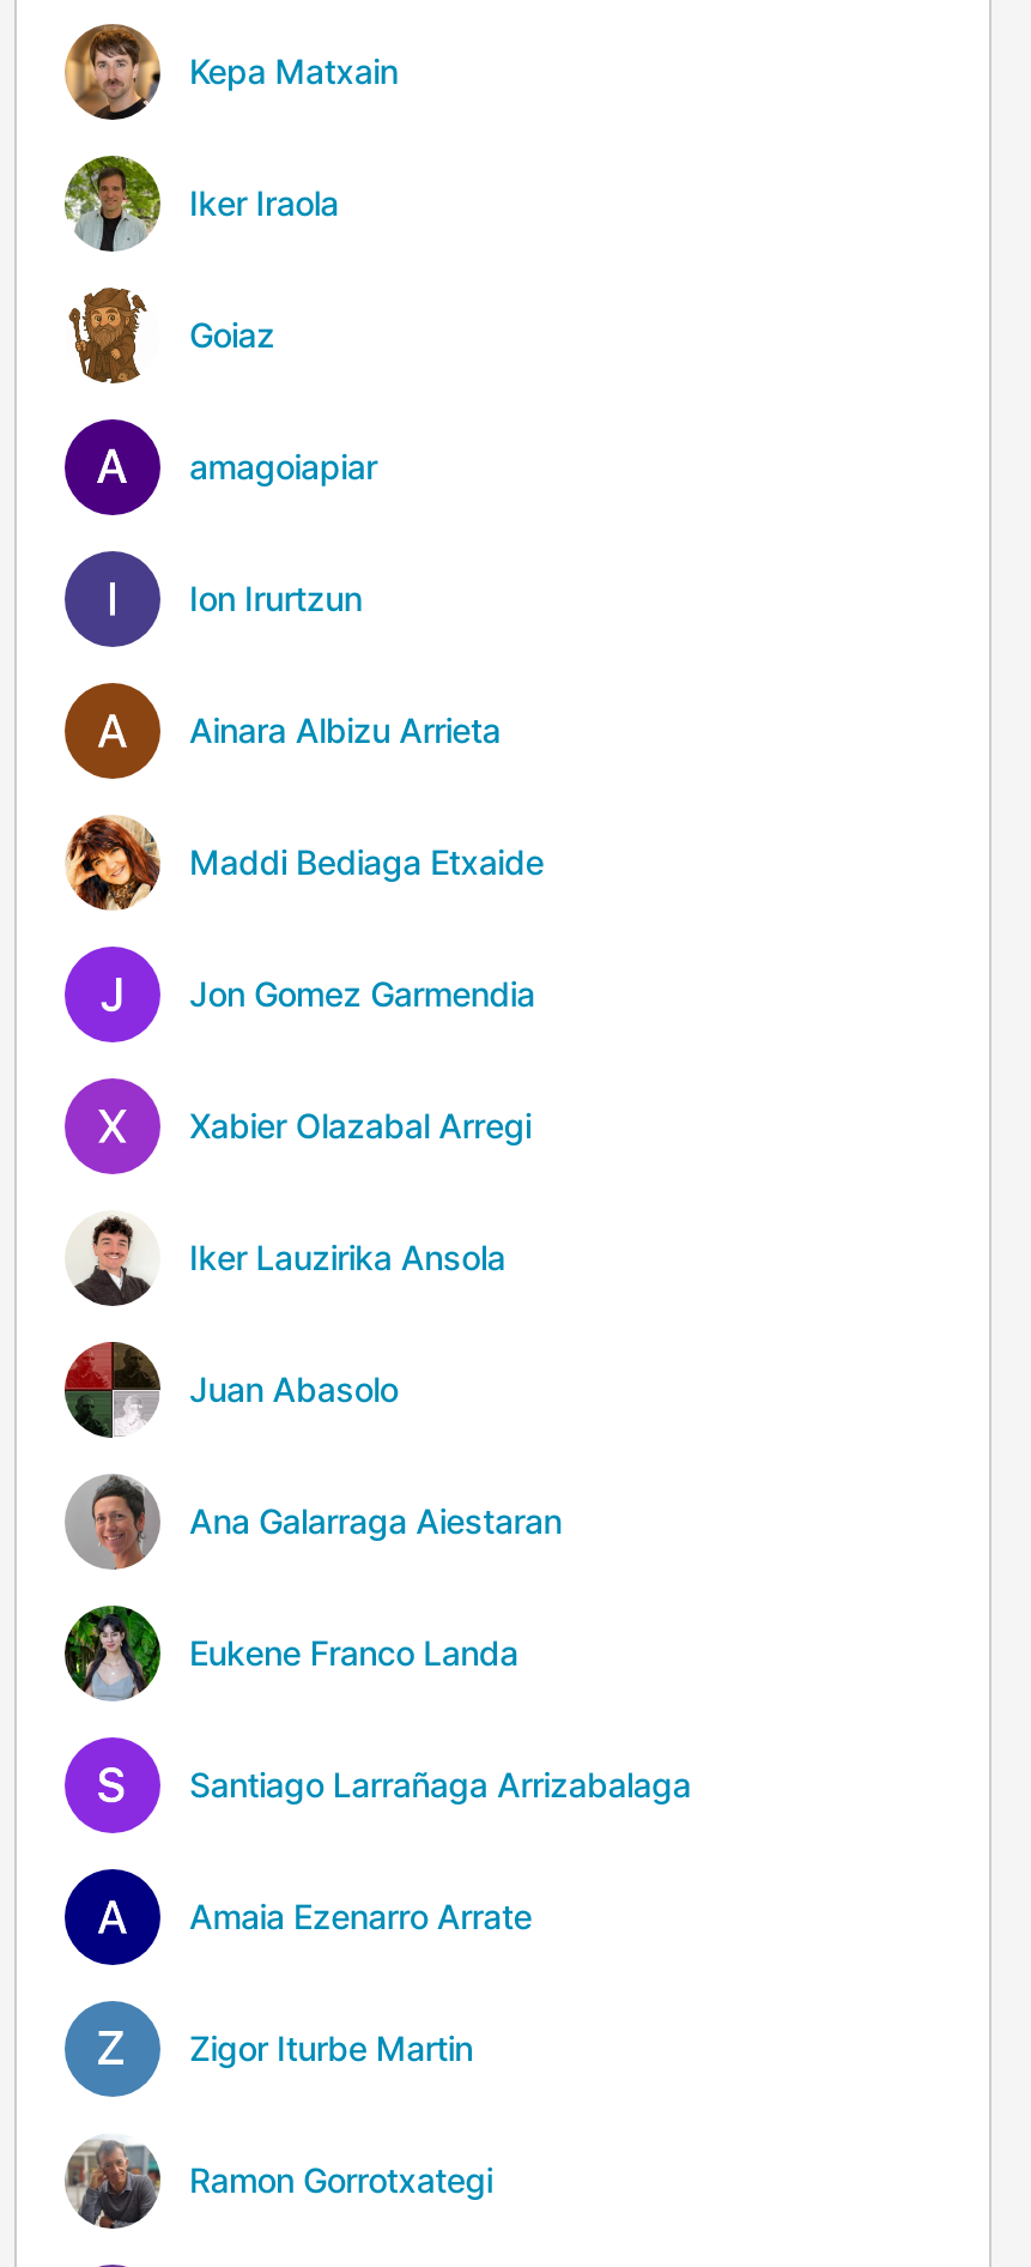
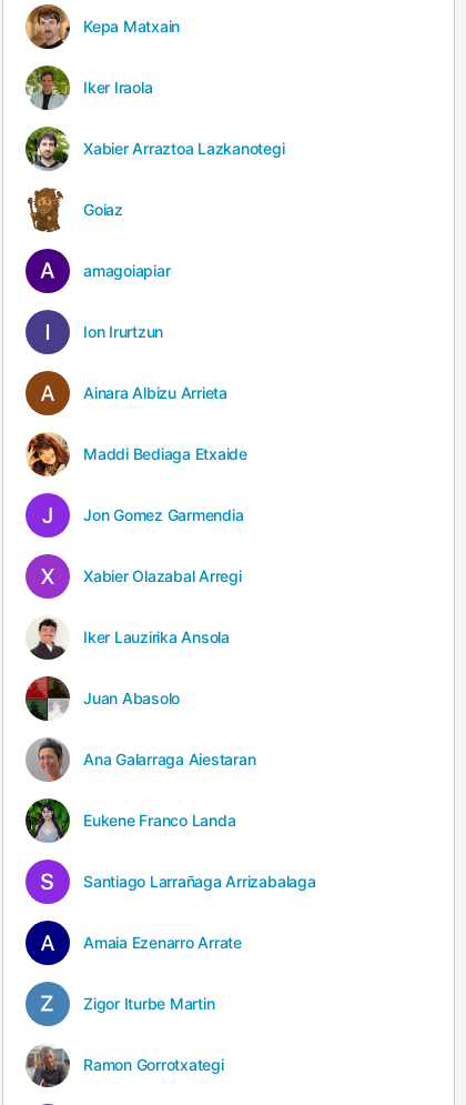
+ [image]
+ Xabier Arraztoa Lazkanotegi
